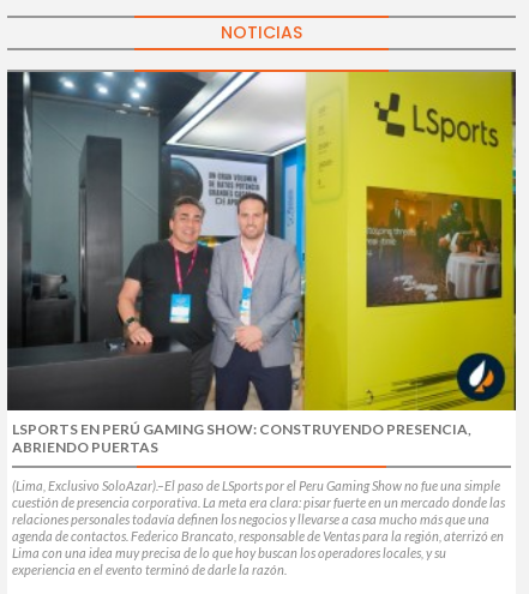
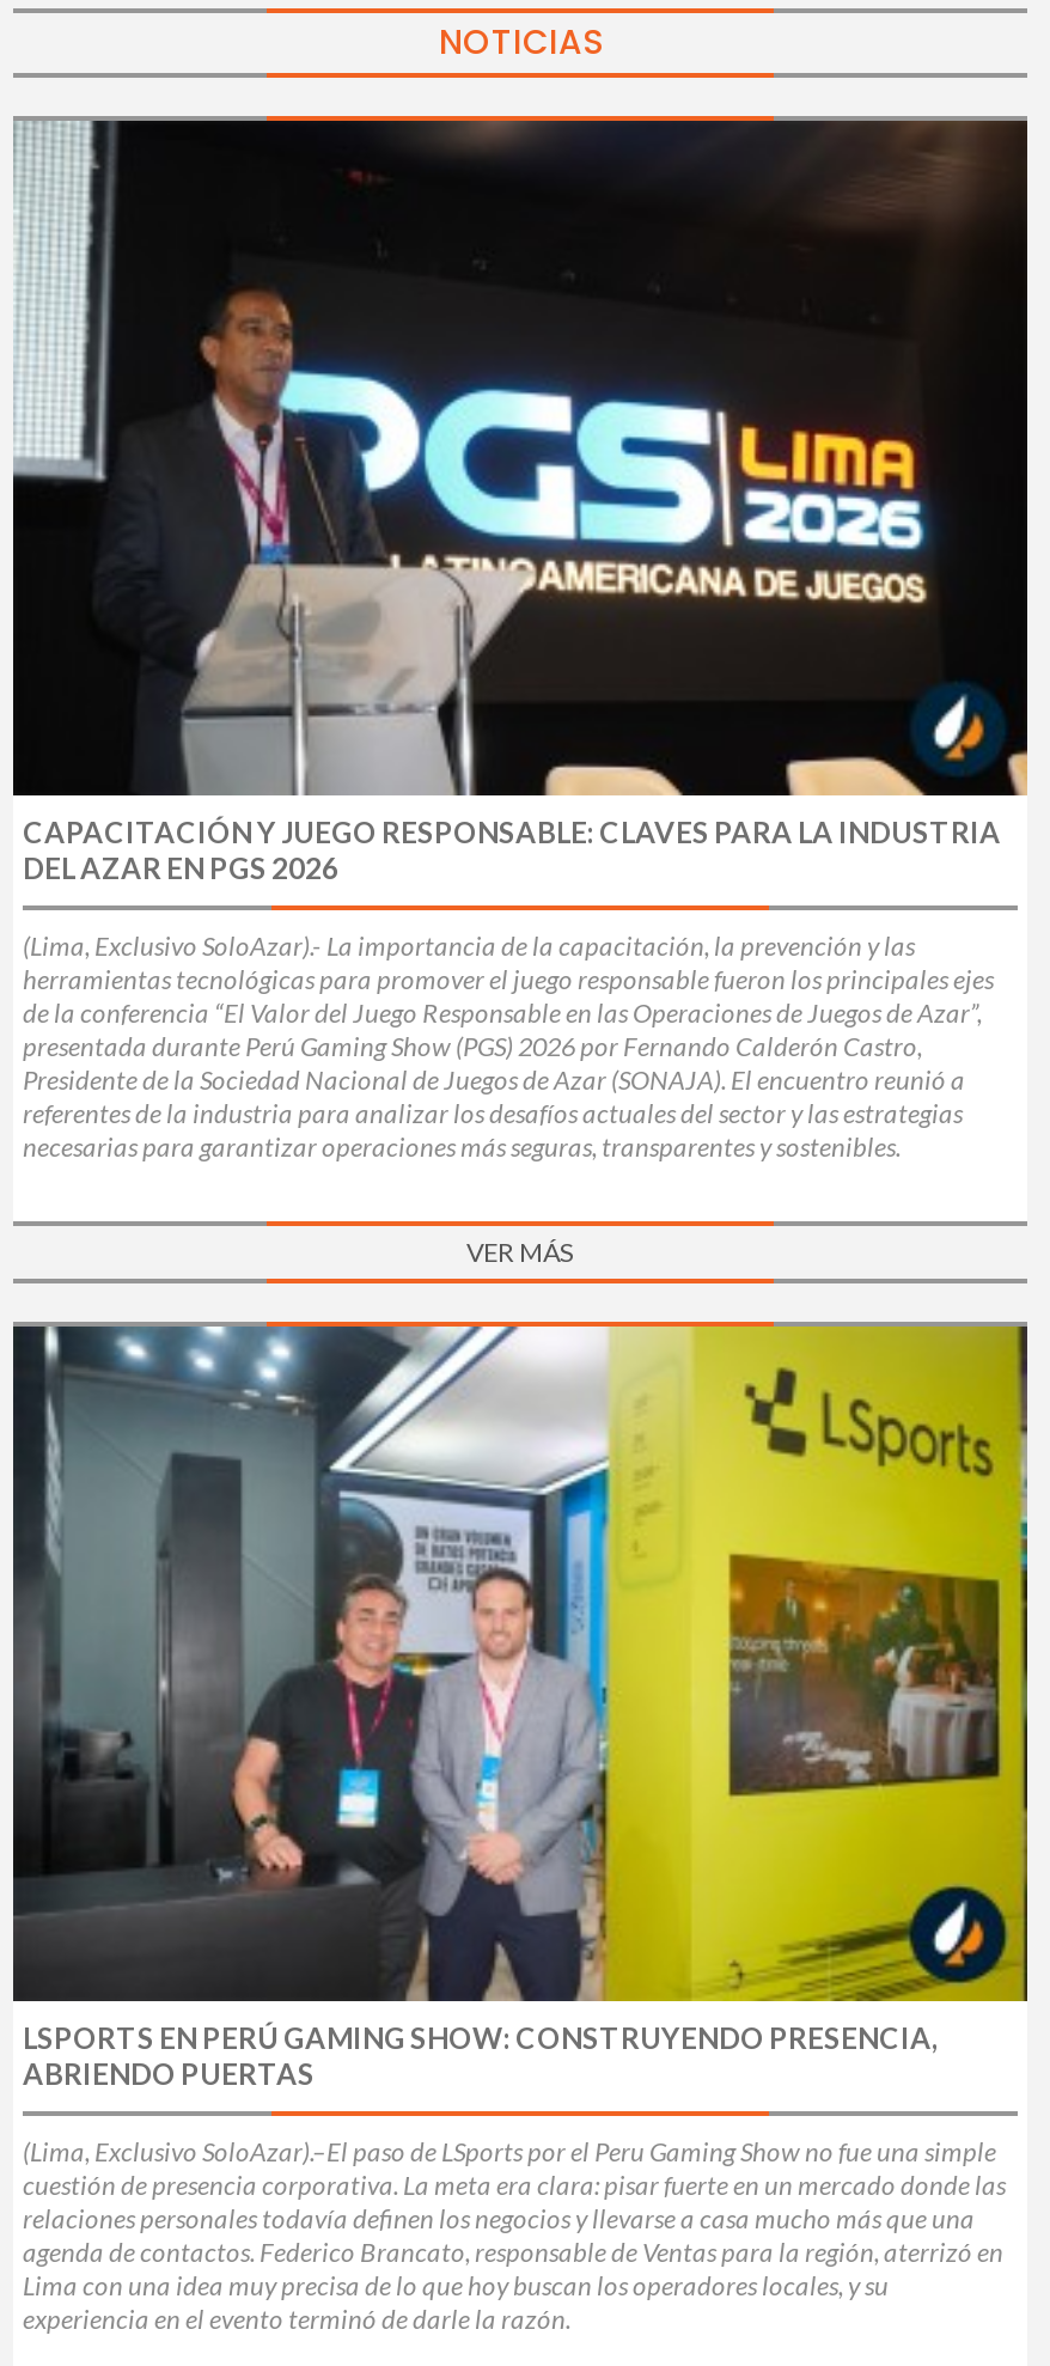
+ [image]
+ CAPACITACIÓN Y JUEGO RESPONSABLE: CLAVES PARA LA INDUSTRIA
+ DEL AZAR EN PGS 2026
+ (Lima, Exclusivo SoloAzar).- La importancia de la capacitación, la prevención y las
+ herramientas tecnológicas para promover el juego responsable fueron los principales ejes
+ de la conferencia “El Valor del Juego Responsable en las Operaciones de Juegos de Azar”,
+ presentada durante Perú Gaming Show (PGS) 2026 por Fernando Calderón Castro,
+ Presidente de la Sociedad Nacional de Juegos de Azar (SONAJA). El encuentro reunió a
+ referentes de la industria para analizar los desafíos actuales del sector y las estrategias
+ necesarias para garantizar operaciones más seguras, transparentes y sostenibles.
+ VER MÁS
